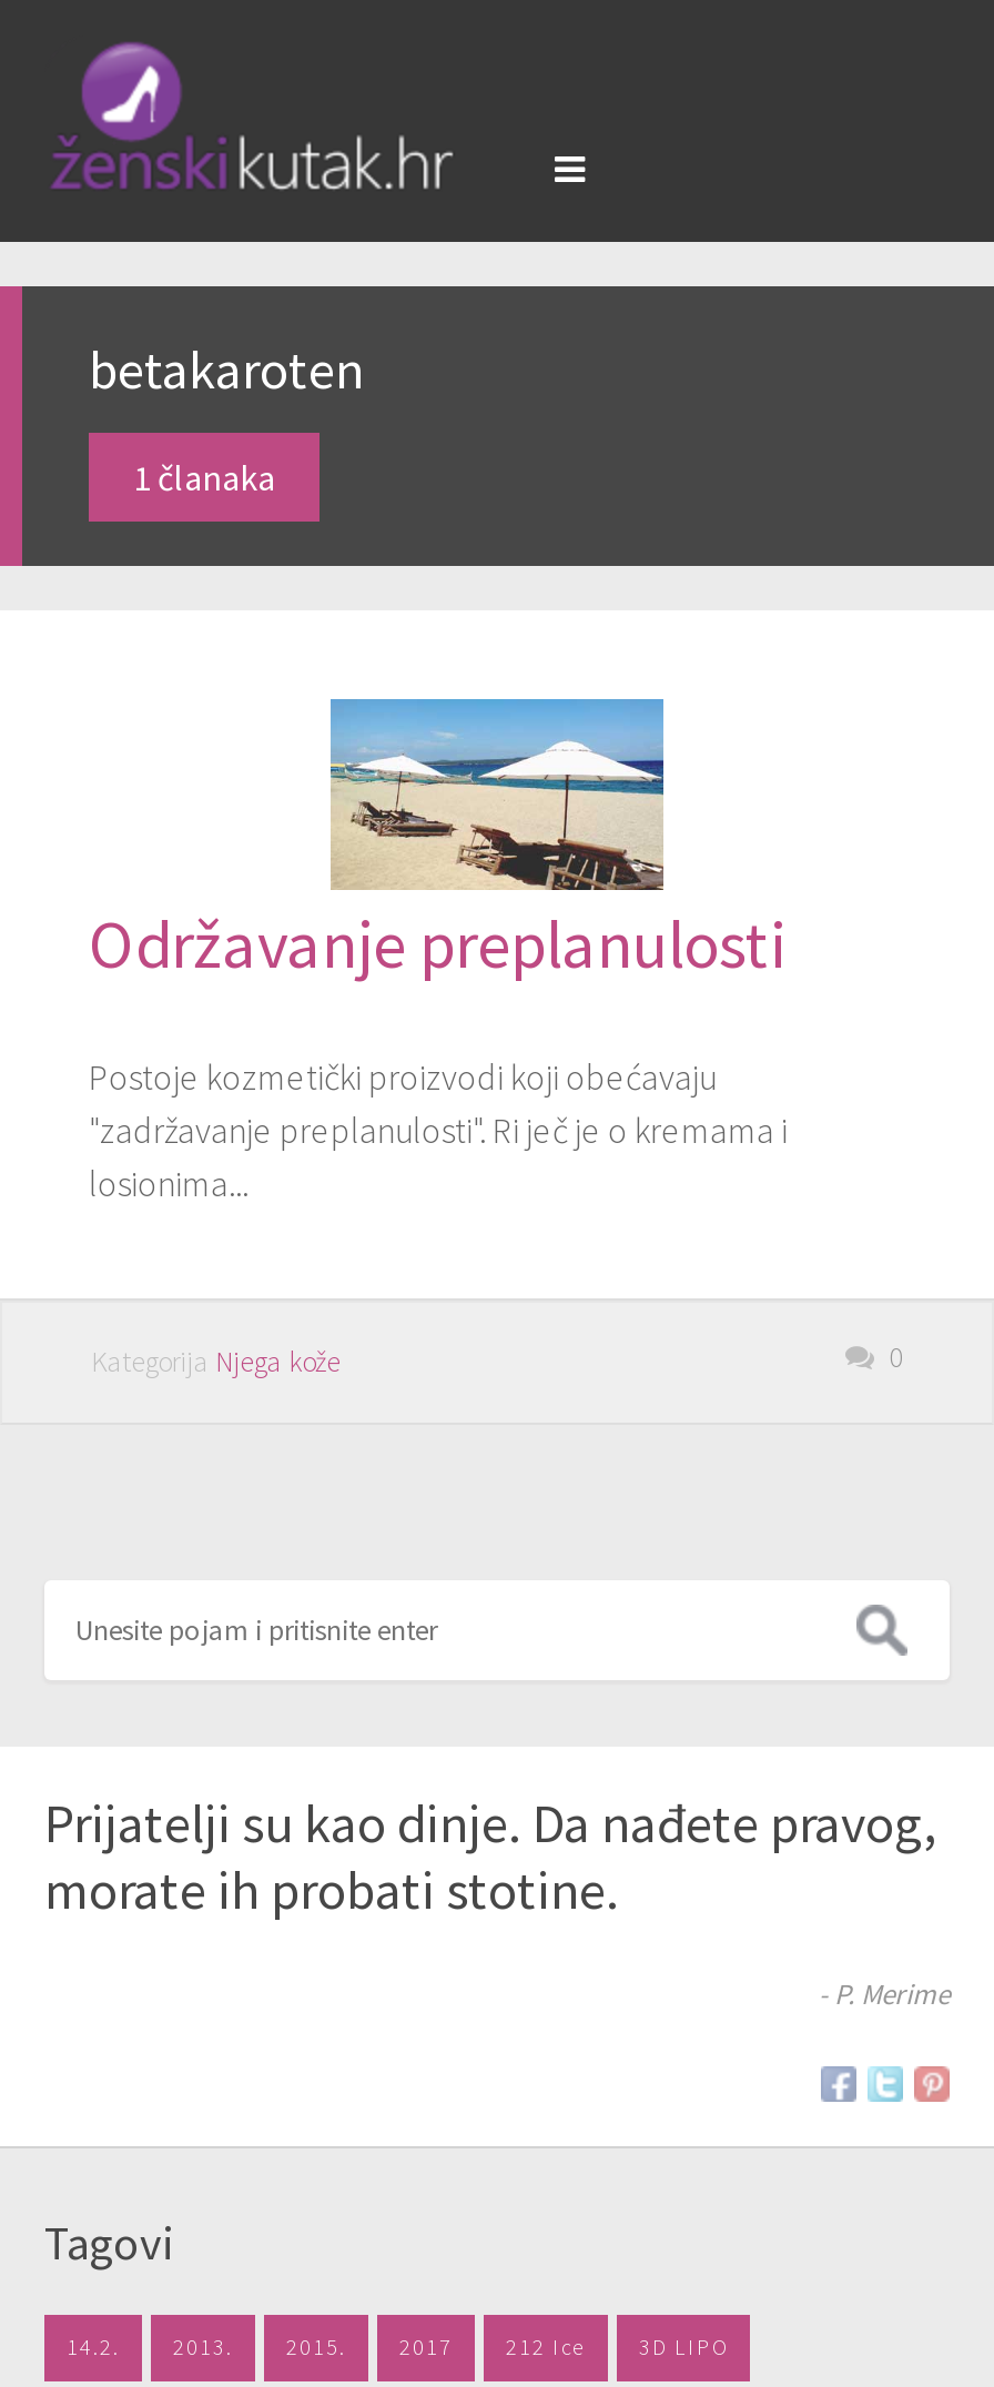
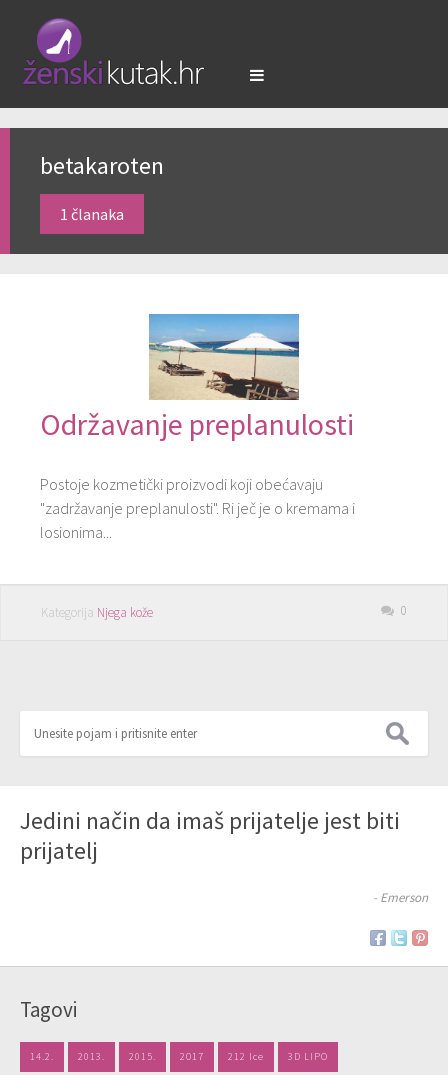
- Prijatelji su kao dinje. Da nađete pravog,
- morate ih probati stotine.
+ Jedini način da imaš prijatelje jest biti
+ prijatelj

- - P. Merime
+ - Emerson
